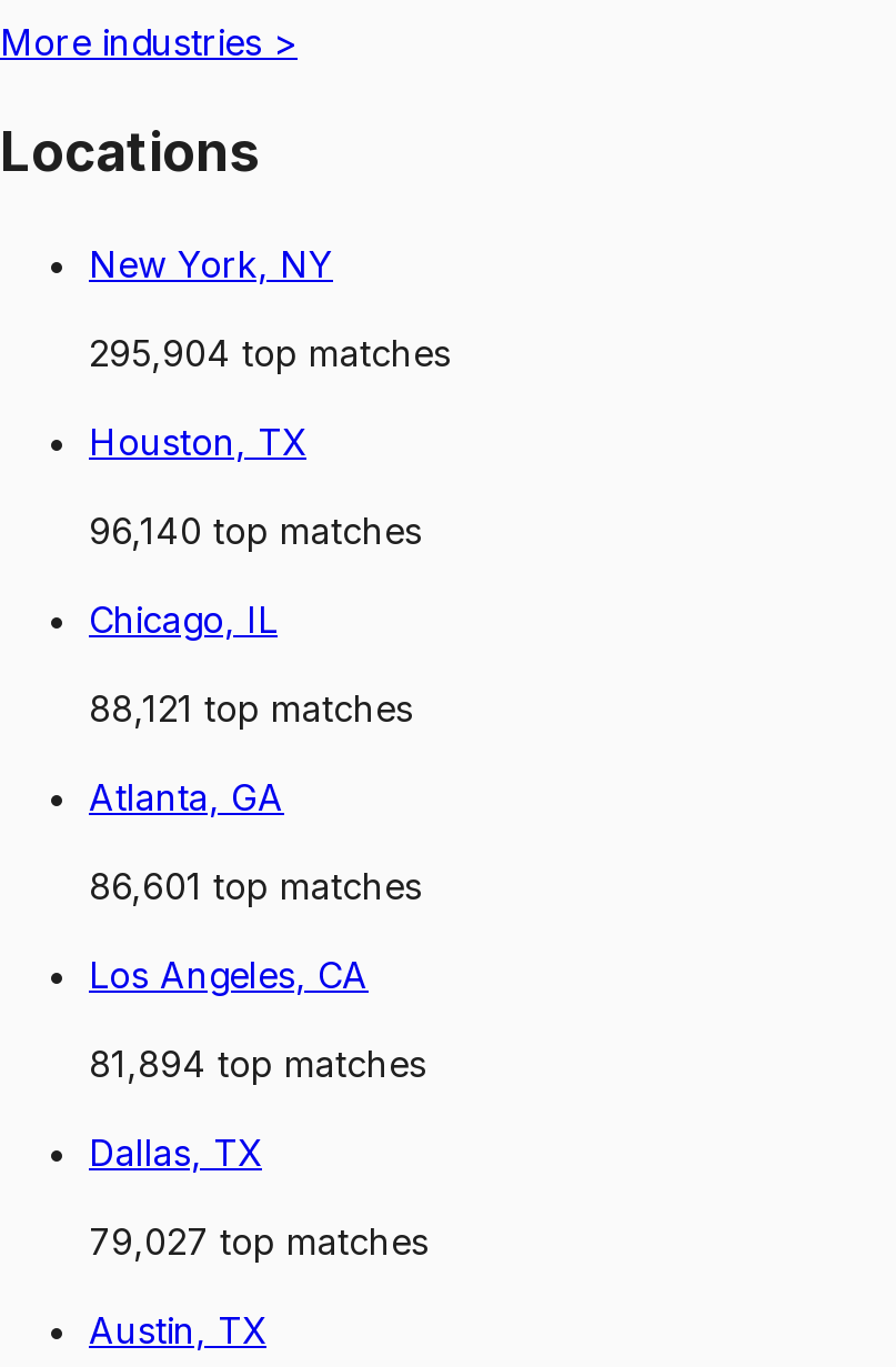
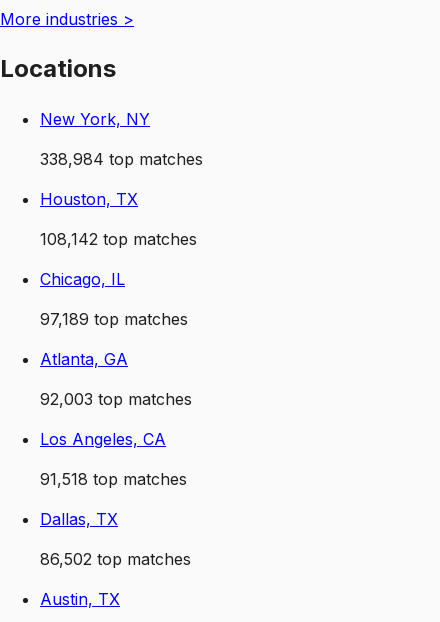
- 295,904 top matches
+ 338,984 top matches

- 96,140 top matches
+ 108,142 top matches

- 88,121 top matches
+ 97,189 top matches

- 86,601 top matches
+ 92,003 top matches

- 81,894 top matches
+ 91,518 top matches

- 79,027 top matches
+ 86,502 top matches
